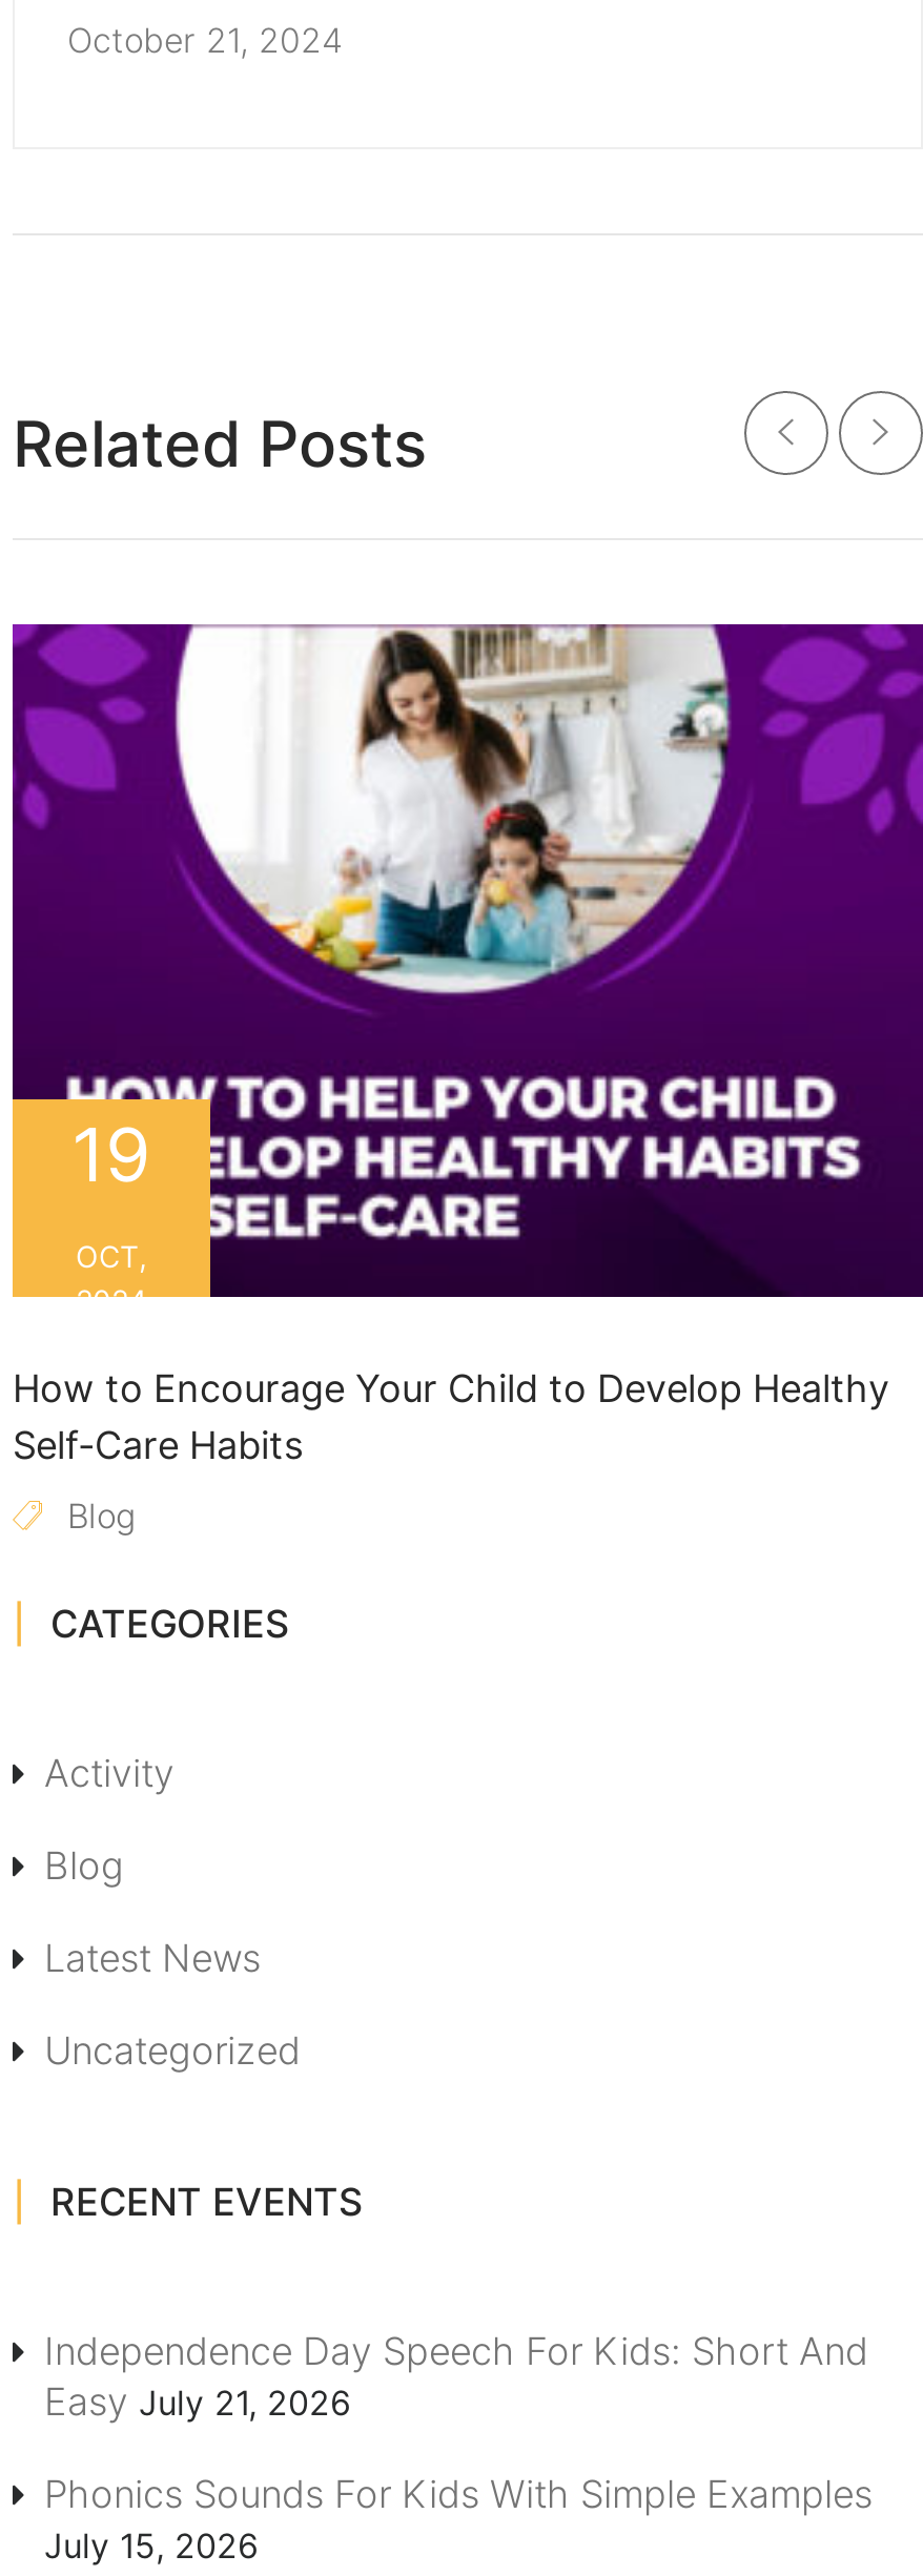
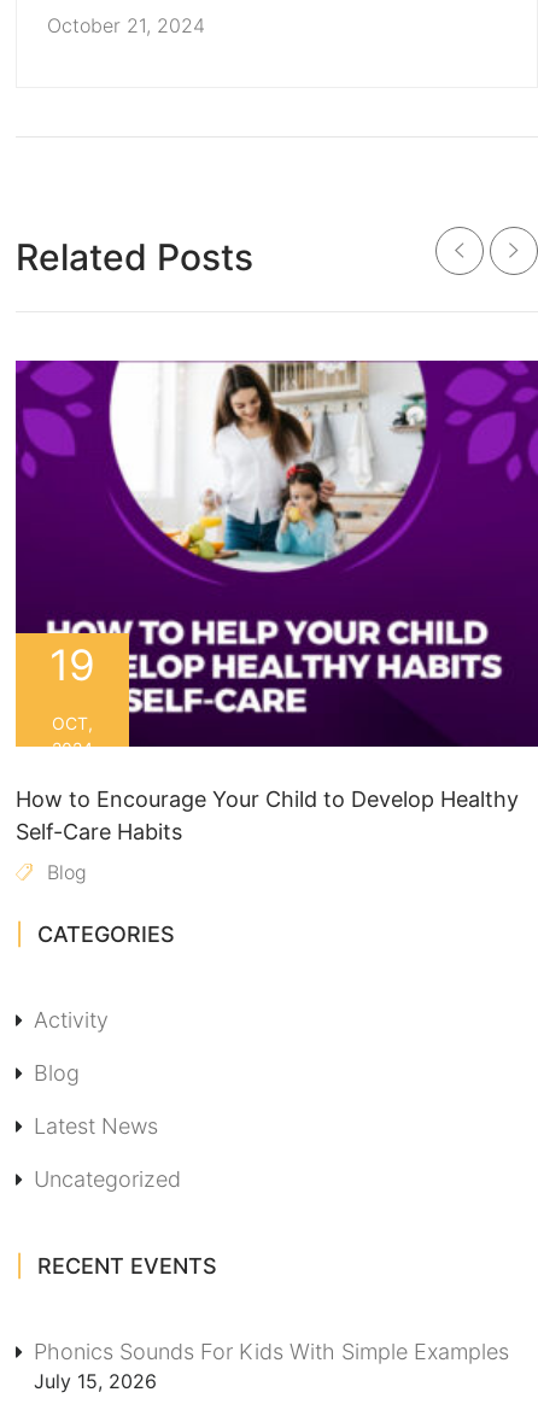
- Independence Day Speech For Kids: Short And
- Easy July 21, 2026
